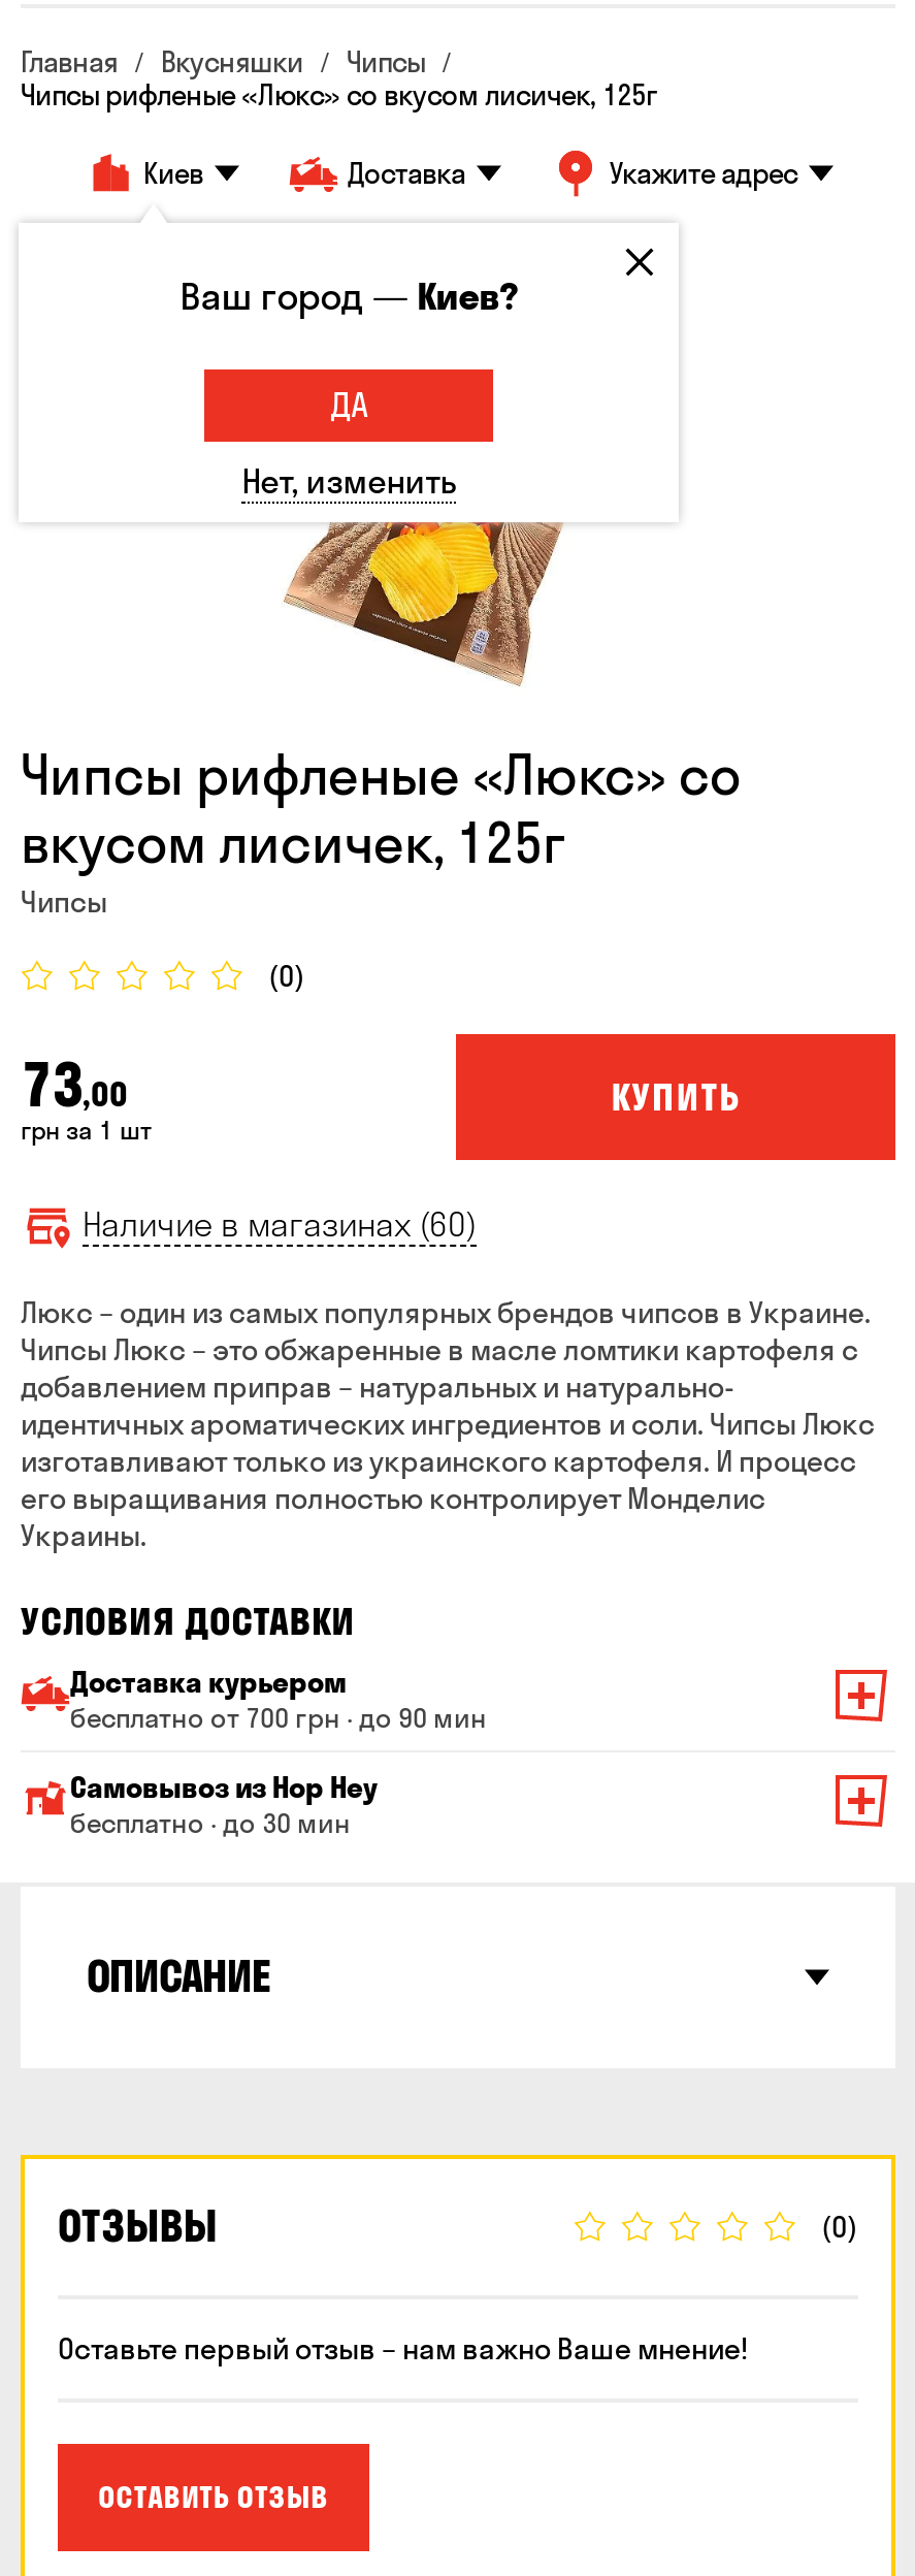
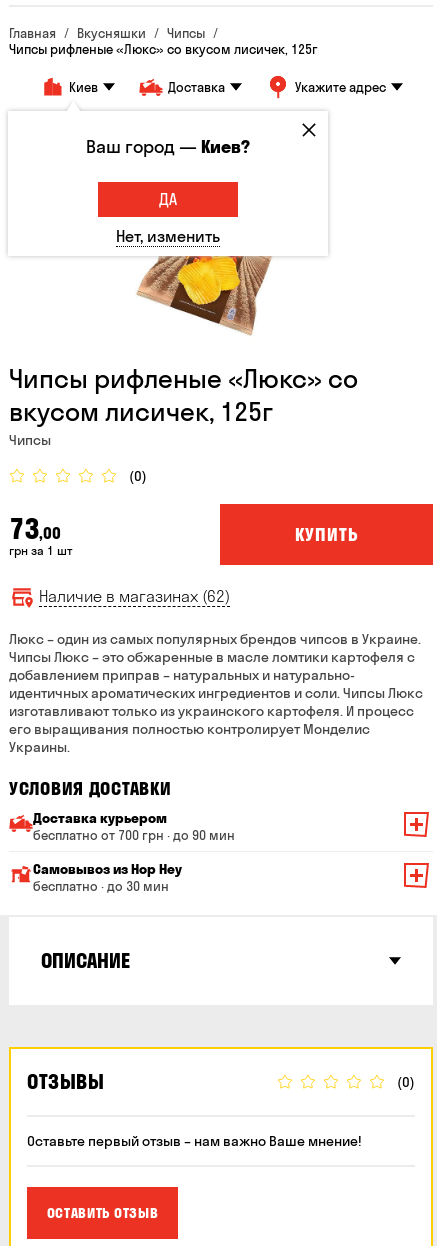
- Наличие в магазинах (60)
+ Наличие в магазинах (62)
